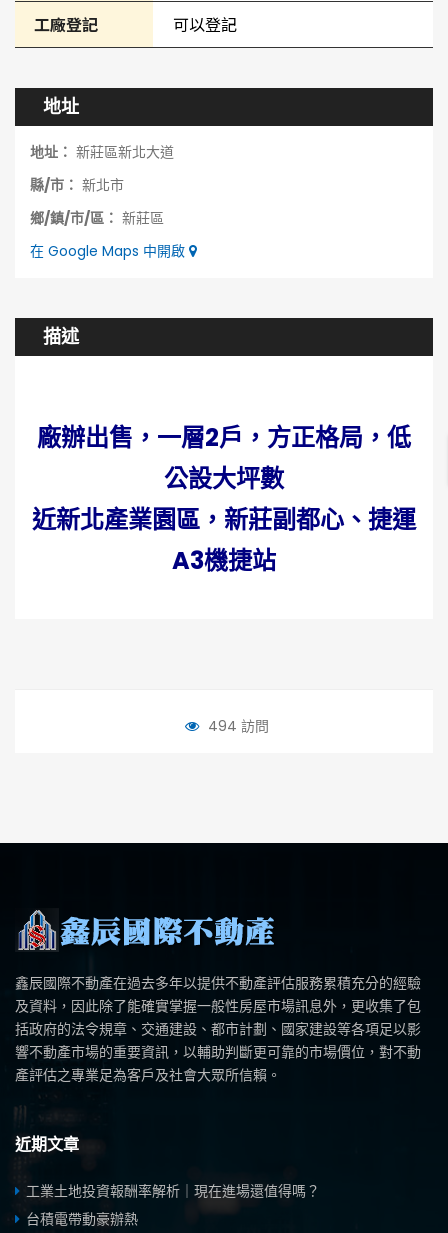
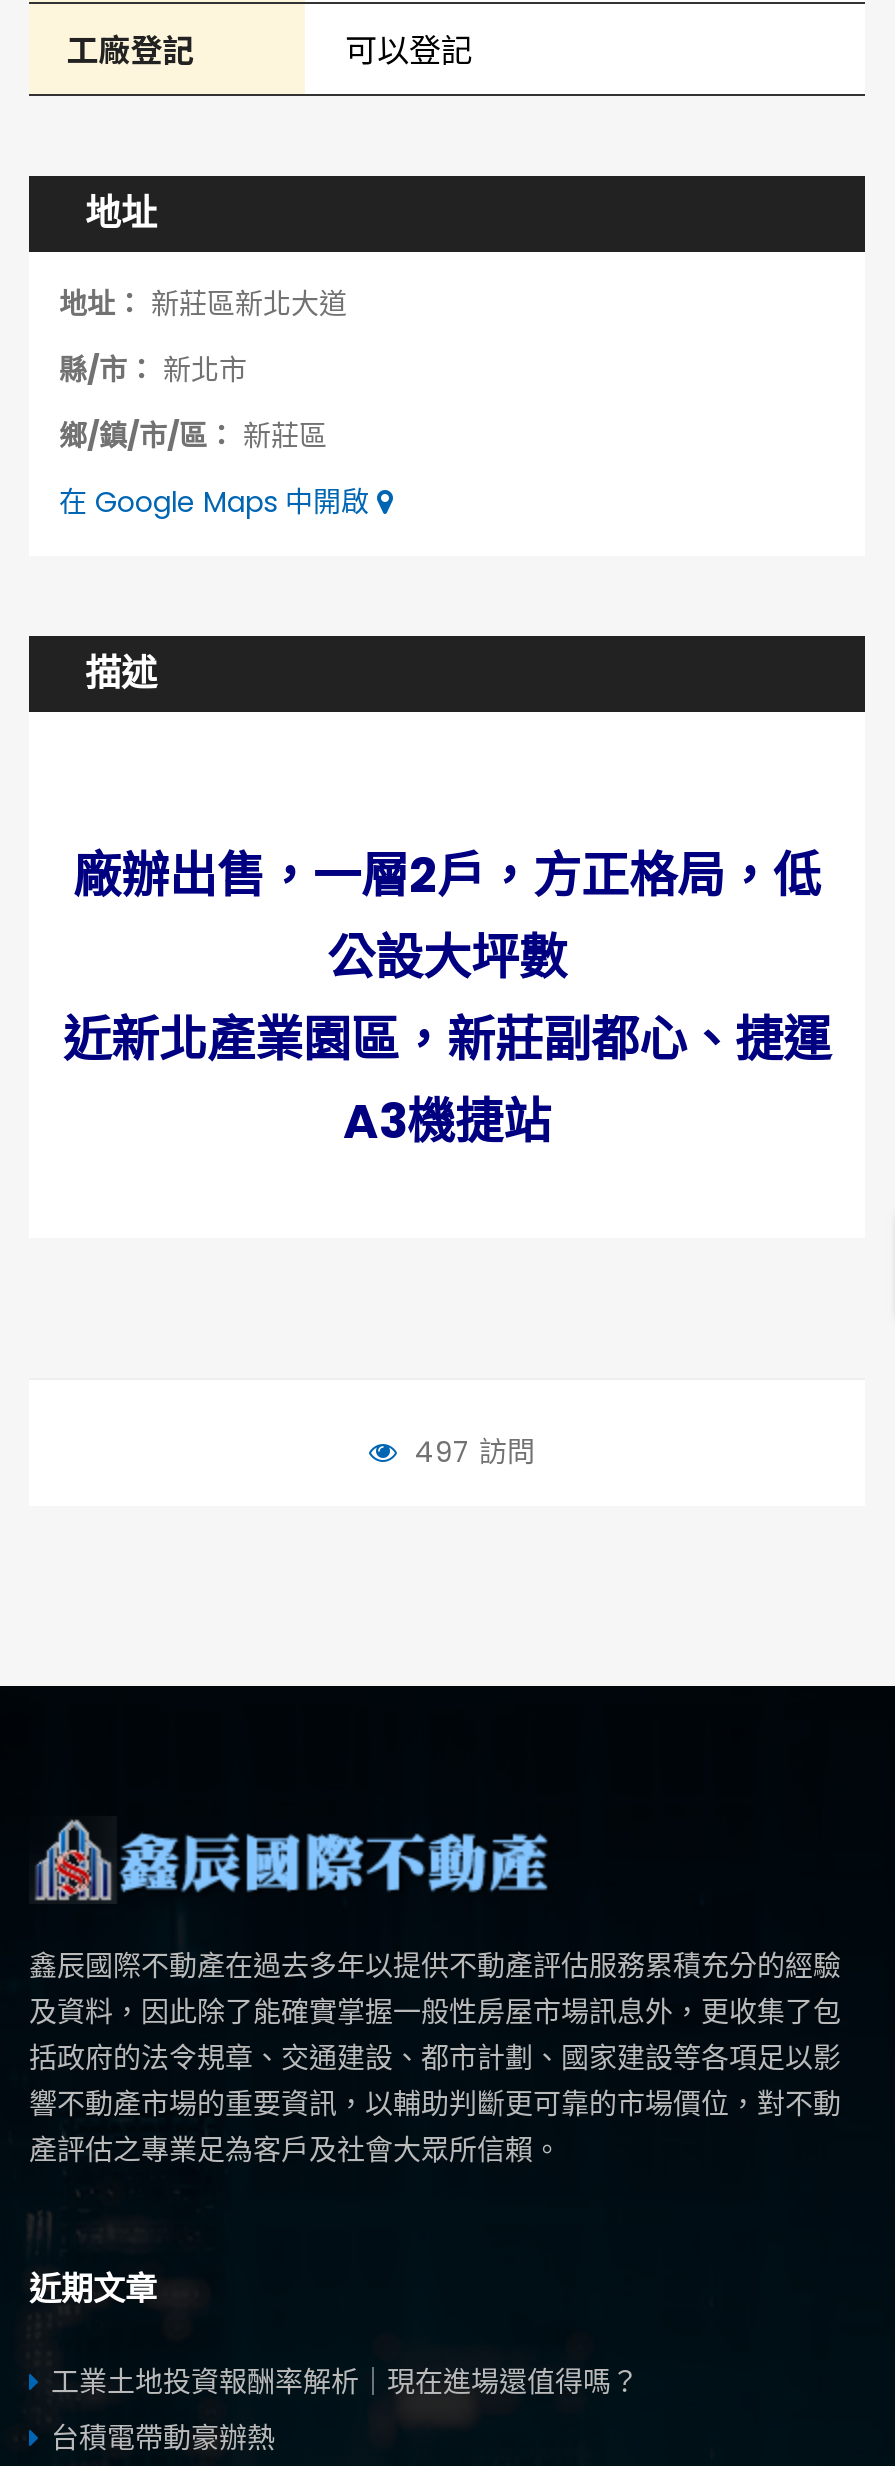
- 494 訪問
+ 497 訪問
